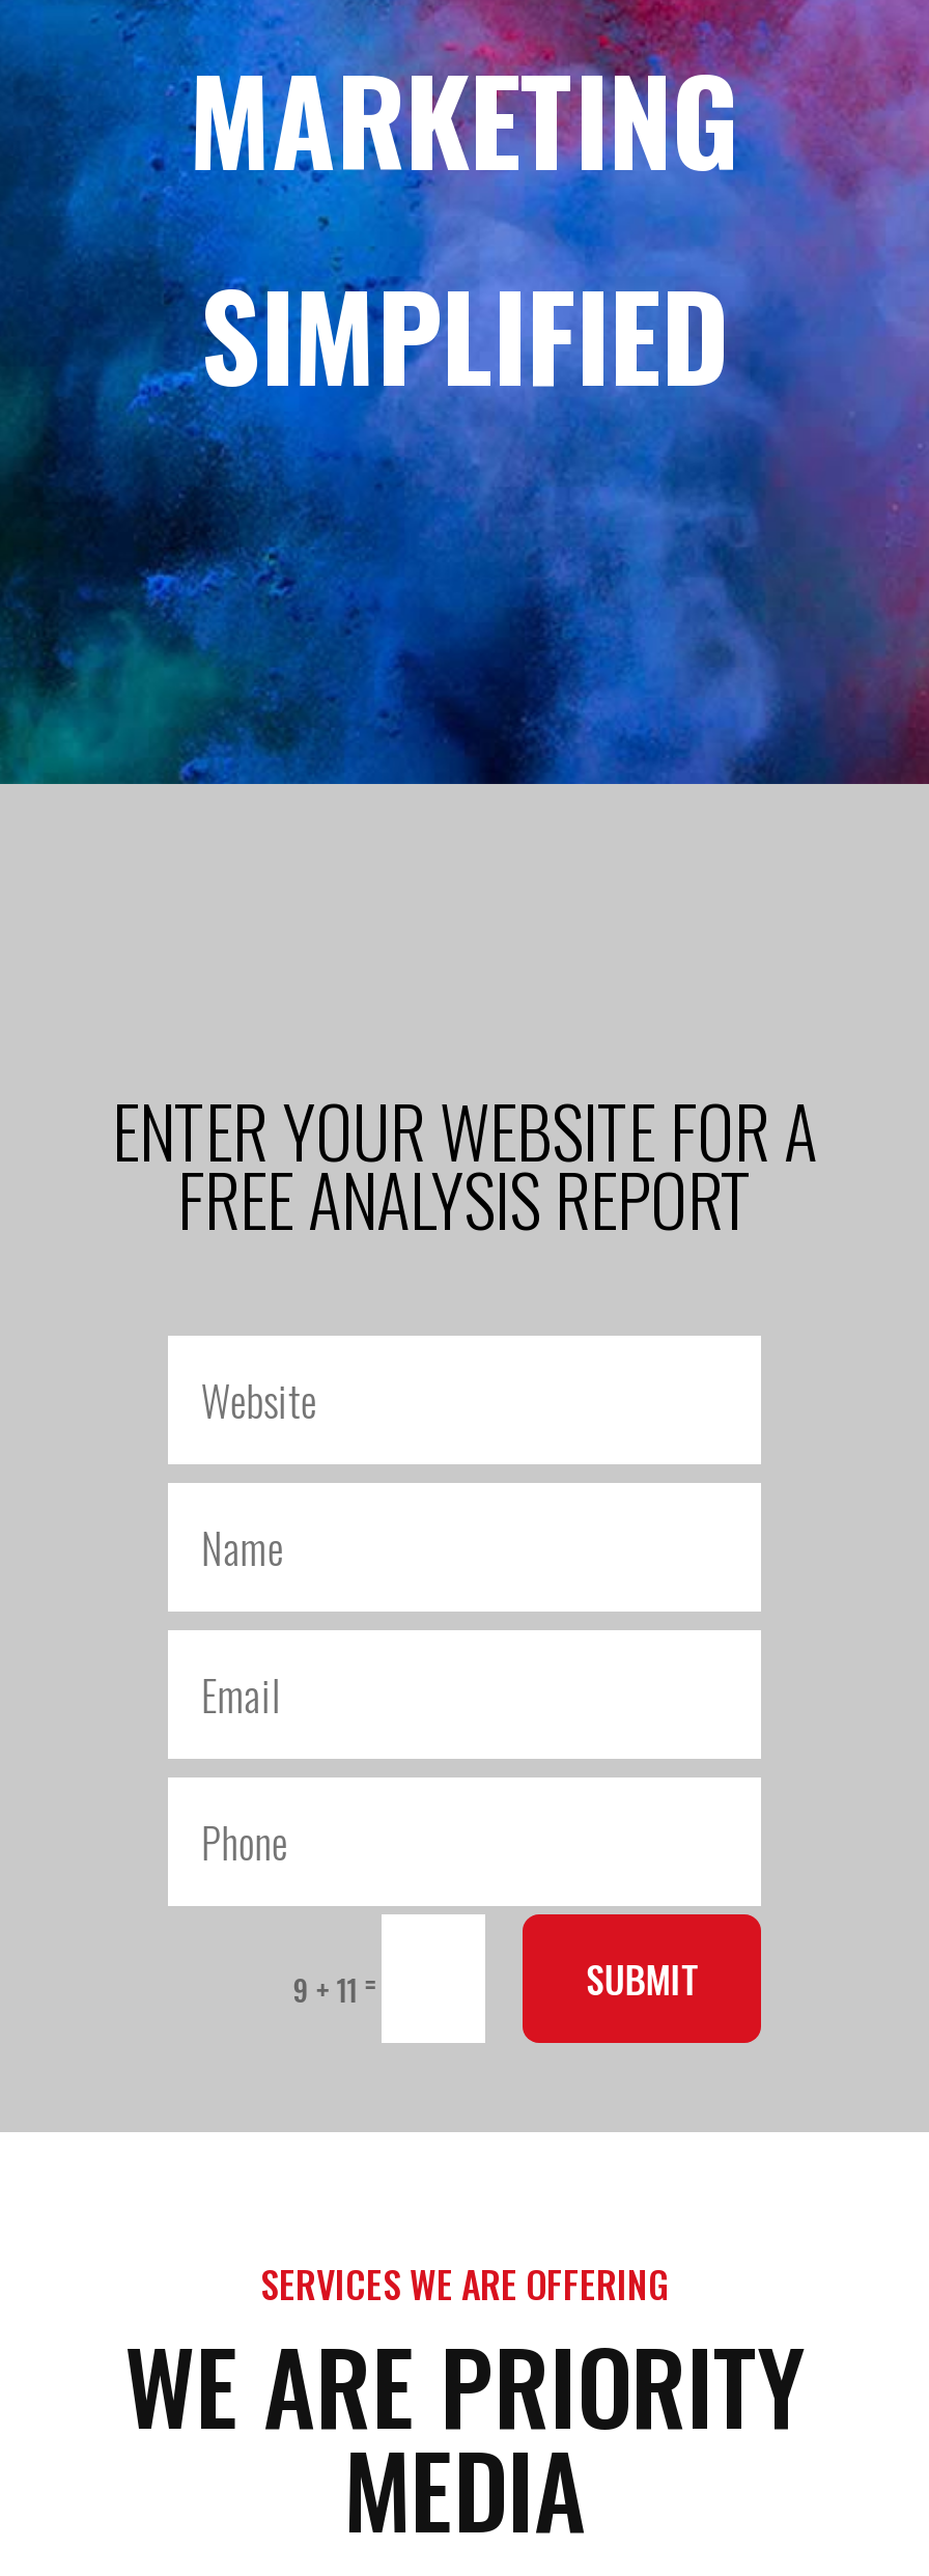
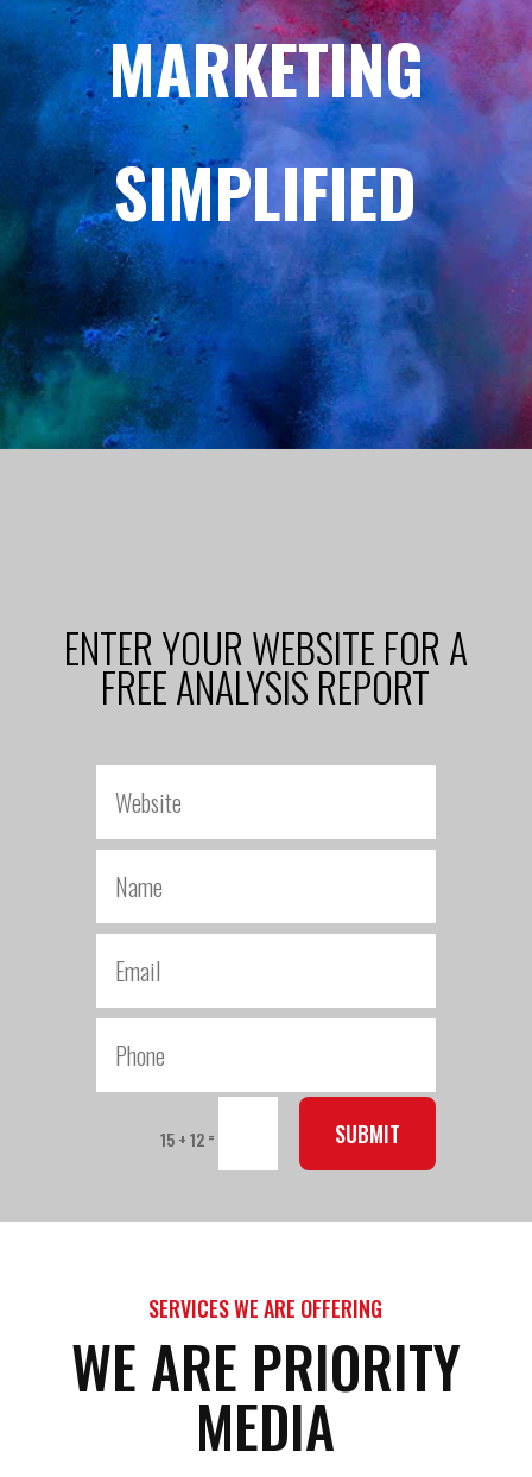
- 9 + 11 =
+ 15 + 12 =
